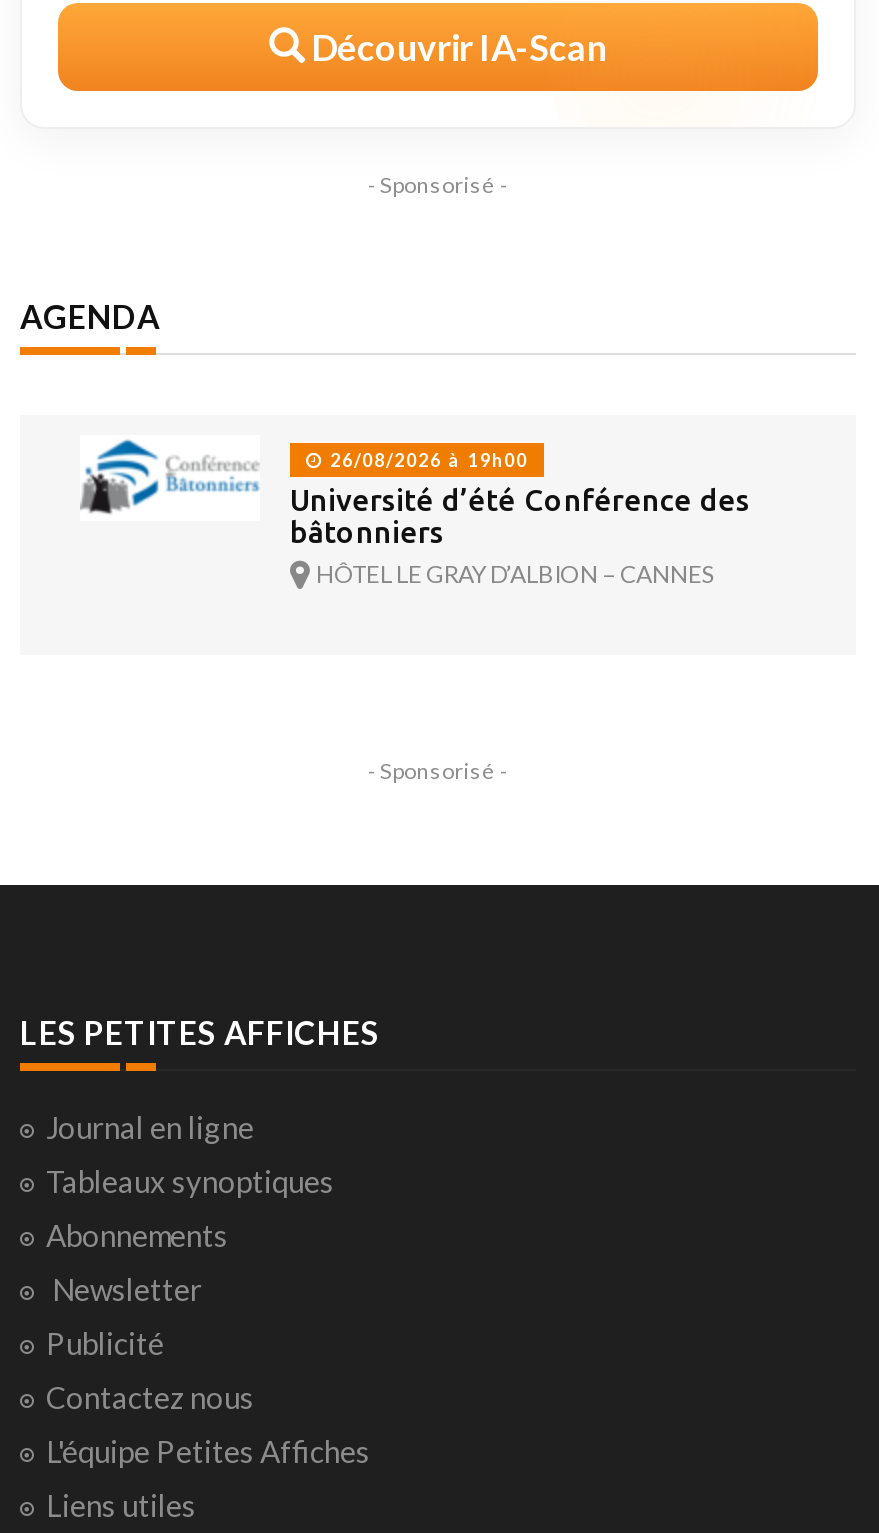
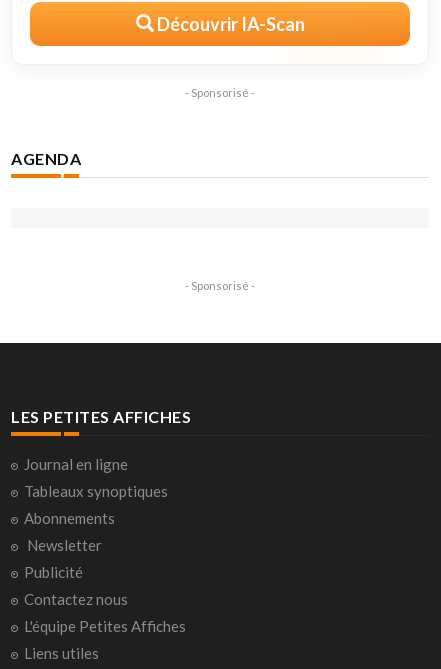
- [image]
- 26/08/2026 à 19h00
- Université d’été Conférence des
- bâtonniers
- HÔTEL LE GRAY D’ALBION – CANNES
